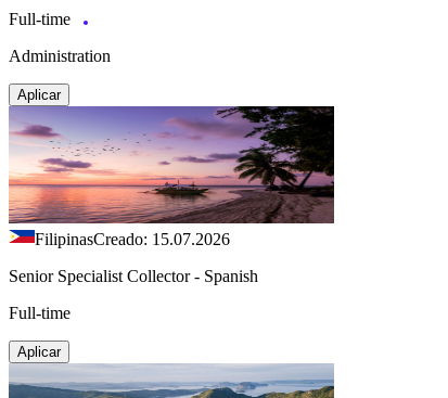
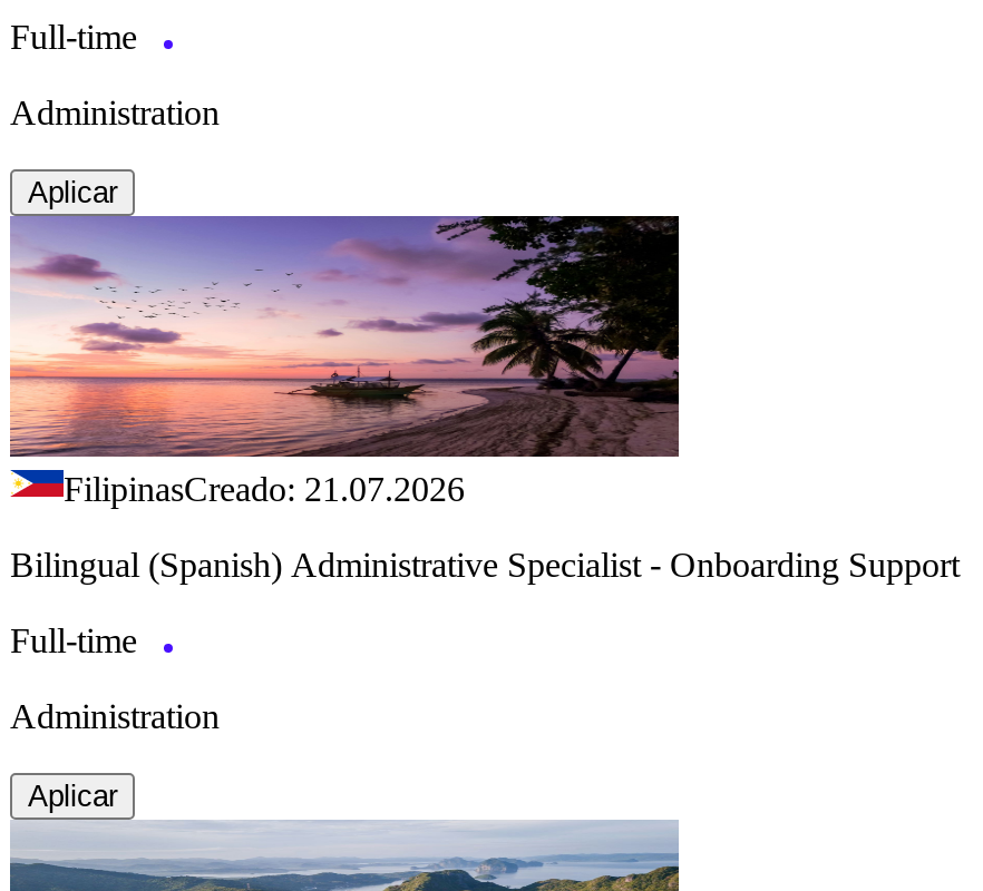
- FilipinasCreado: 15.07.2026
+ FilipinasCreado: 21.07.2026

- Senior Specialist Collector - Spanish
+ Bilingual (Spanish) Administrative Specialist - Onboarding Support

+ Administration
